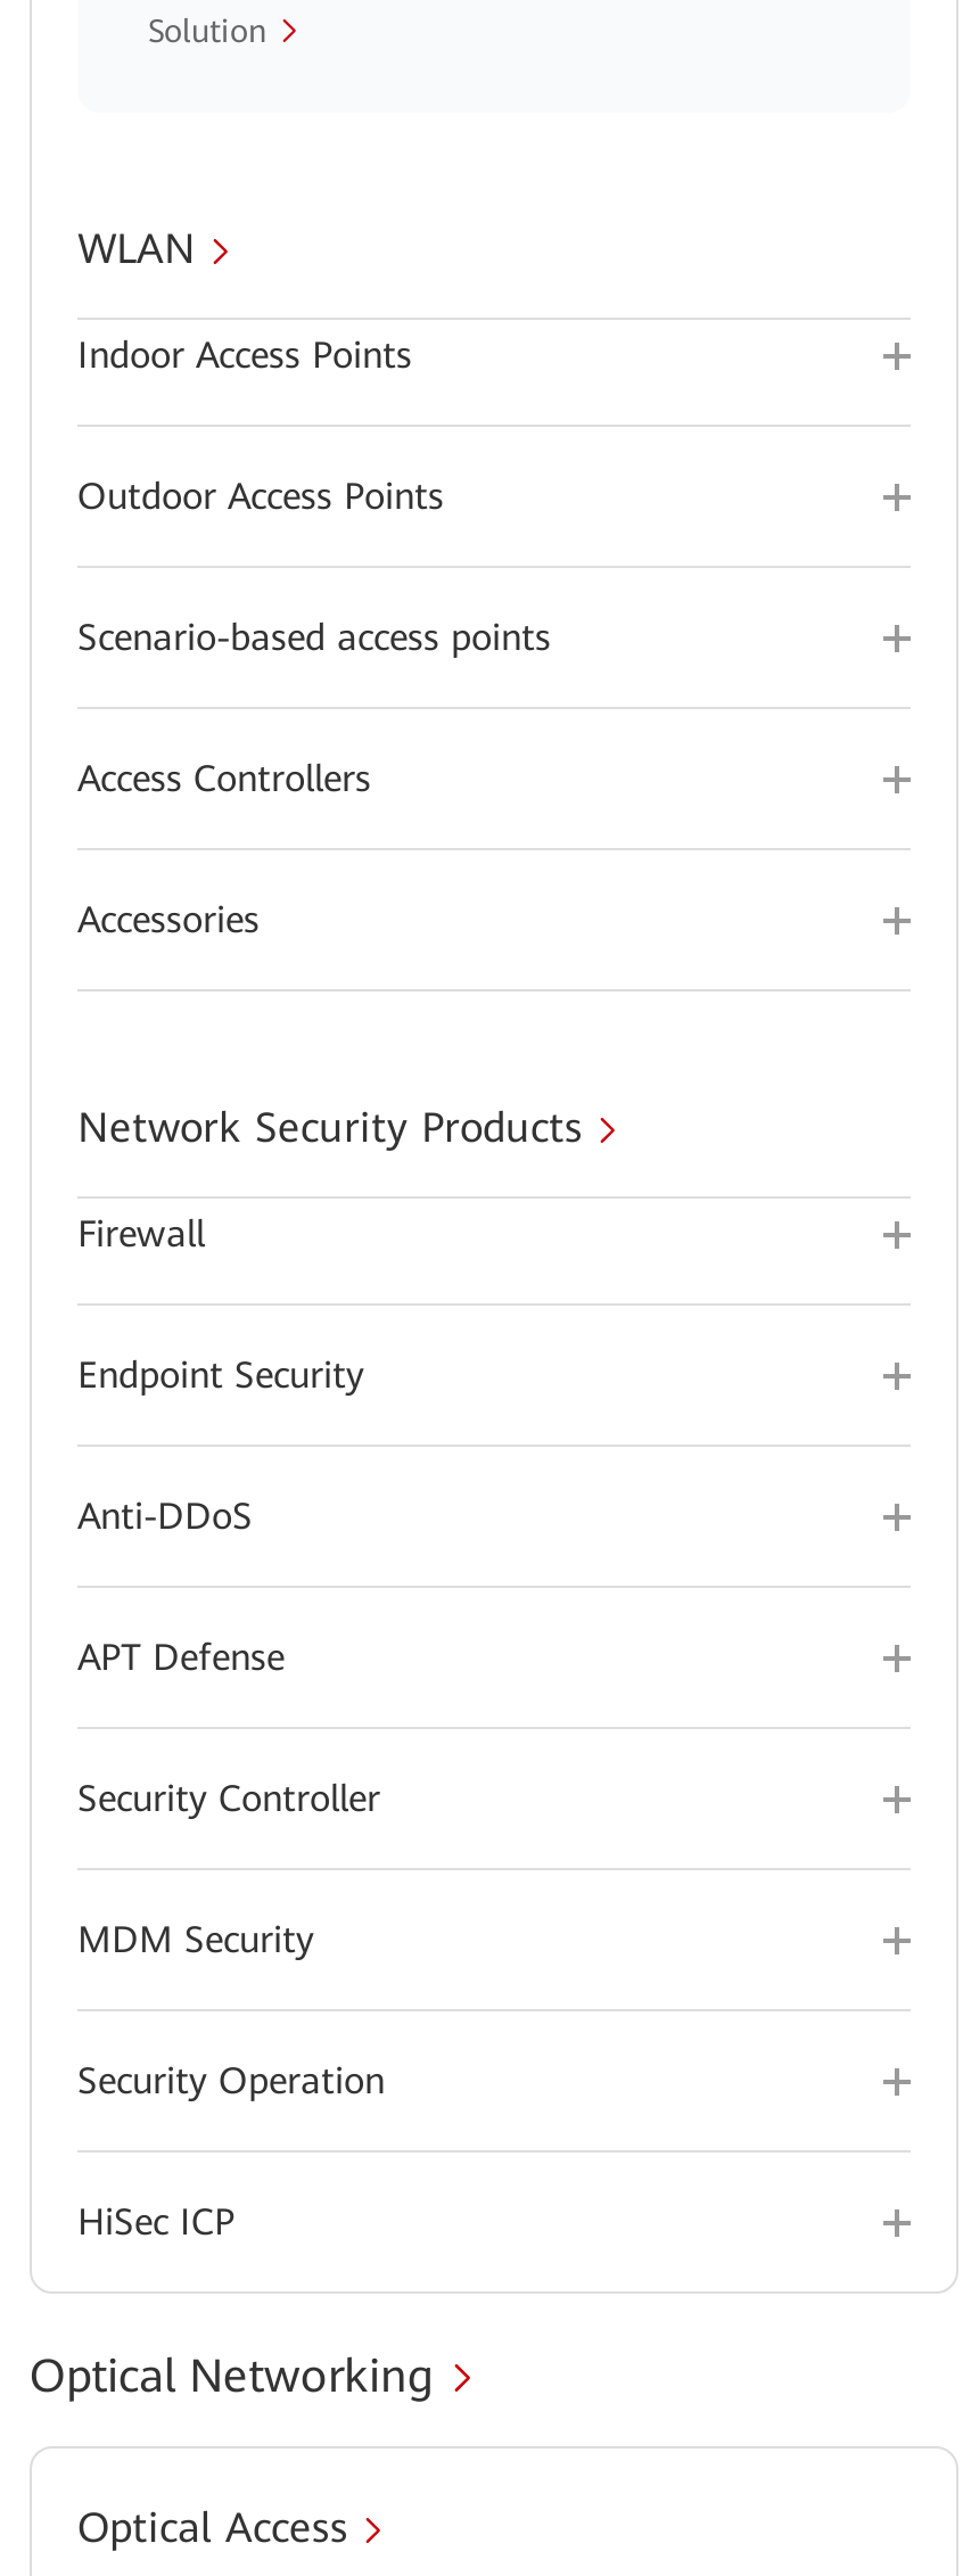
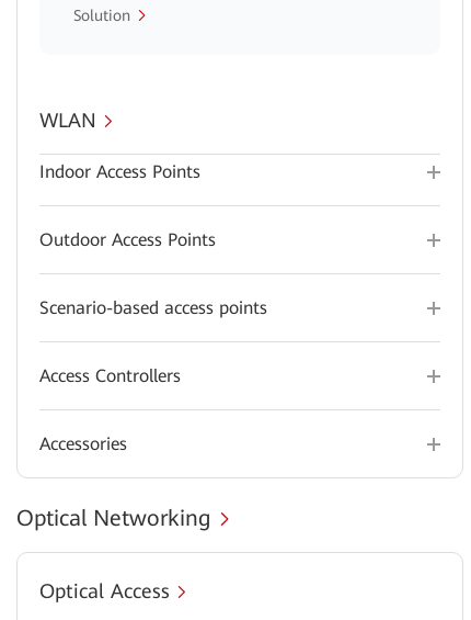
- Network Security Products
- Firewall
- Endpoint Security
- Anti-DDoS
- APT Defense
- Security Controller
- MDM Security
- Security Operation
- HiSec ICP
